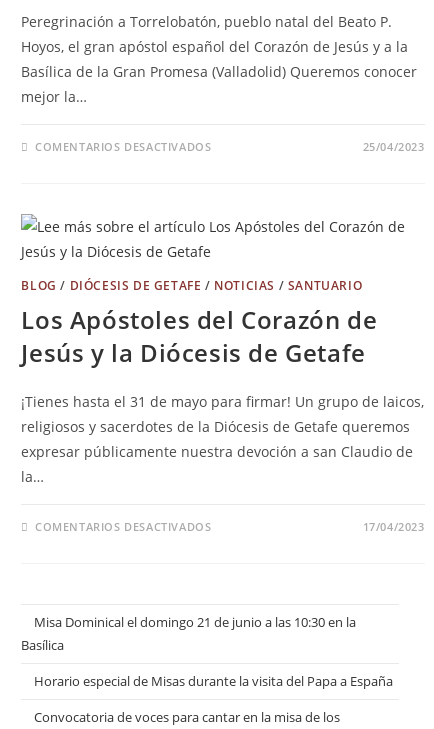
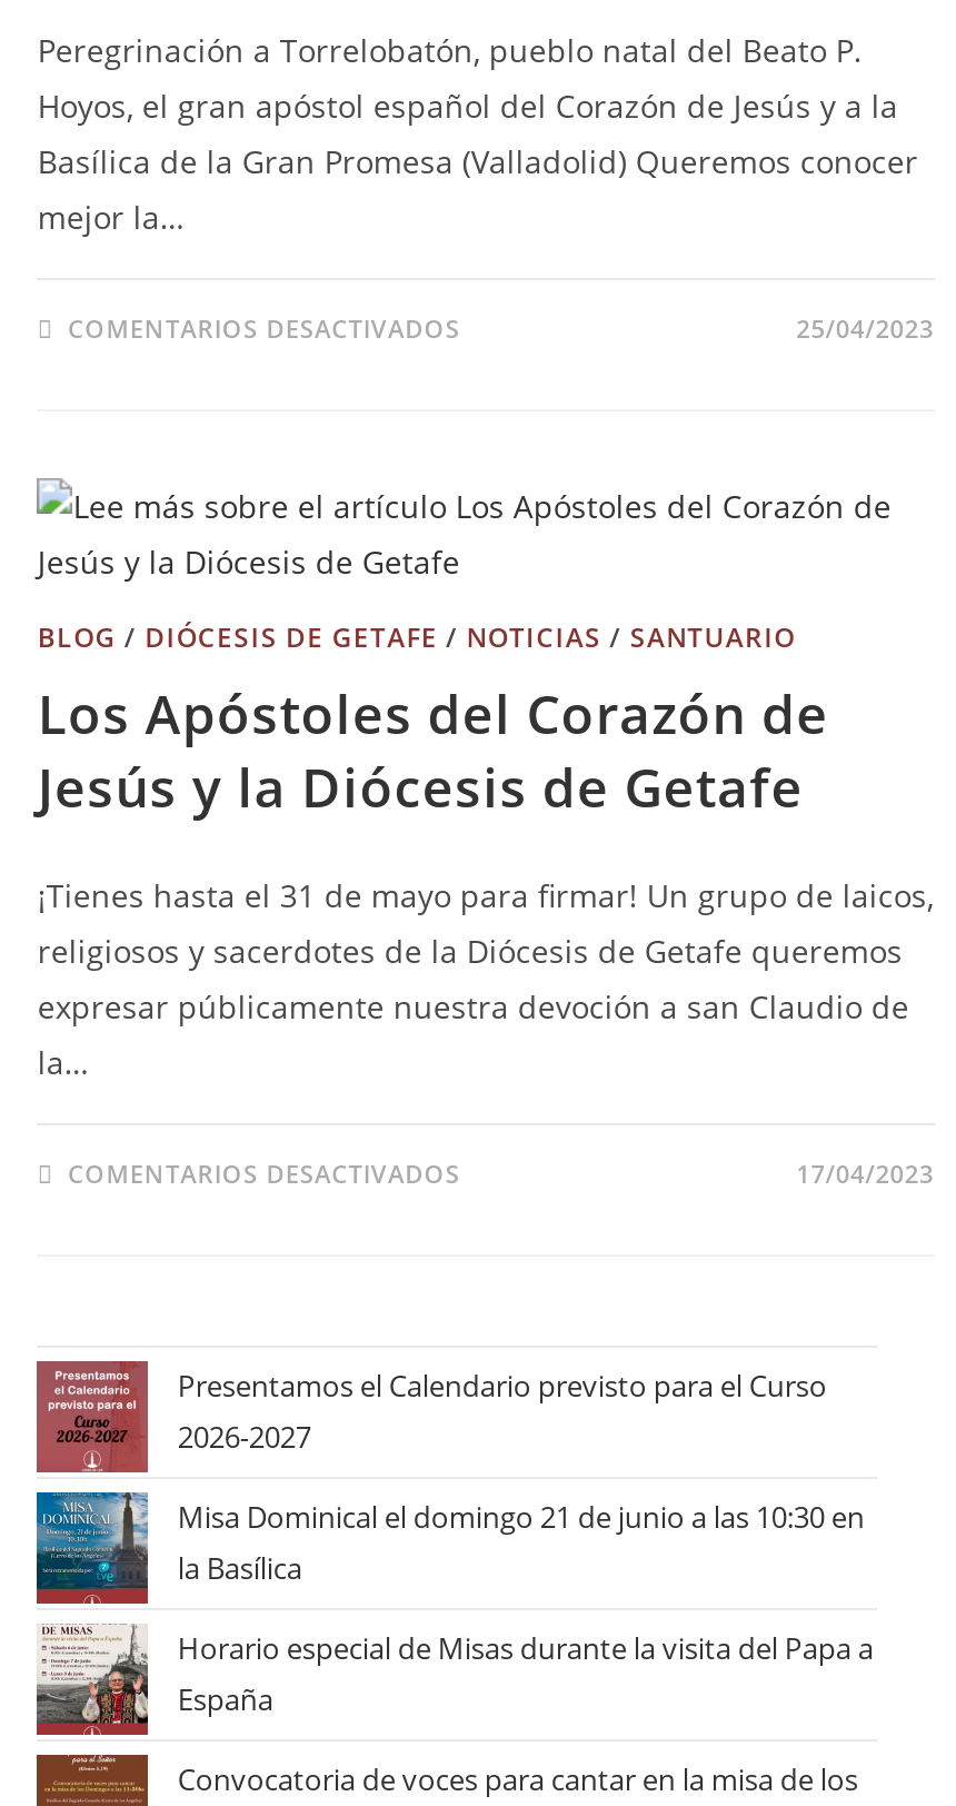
- Misa Dominical el domingo 21 de junio a las 10:30 en la
- Basílica
- Horario especial de Misas durante la visita del Papa a España
+ Presentamos el Calendario previsto para el Curso
+ 2026-2027
+ Misa Dominical el domingo 21 de junio a las 10:30 en
+ la Basílica
+ Horario especial de Misas durante la visita del Papa a
+ España
